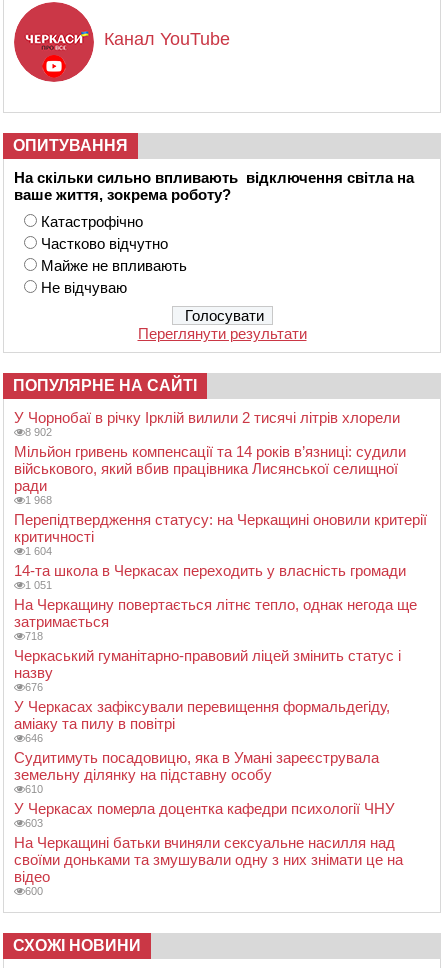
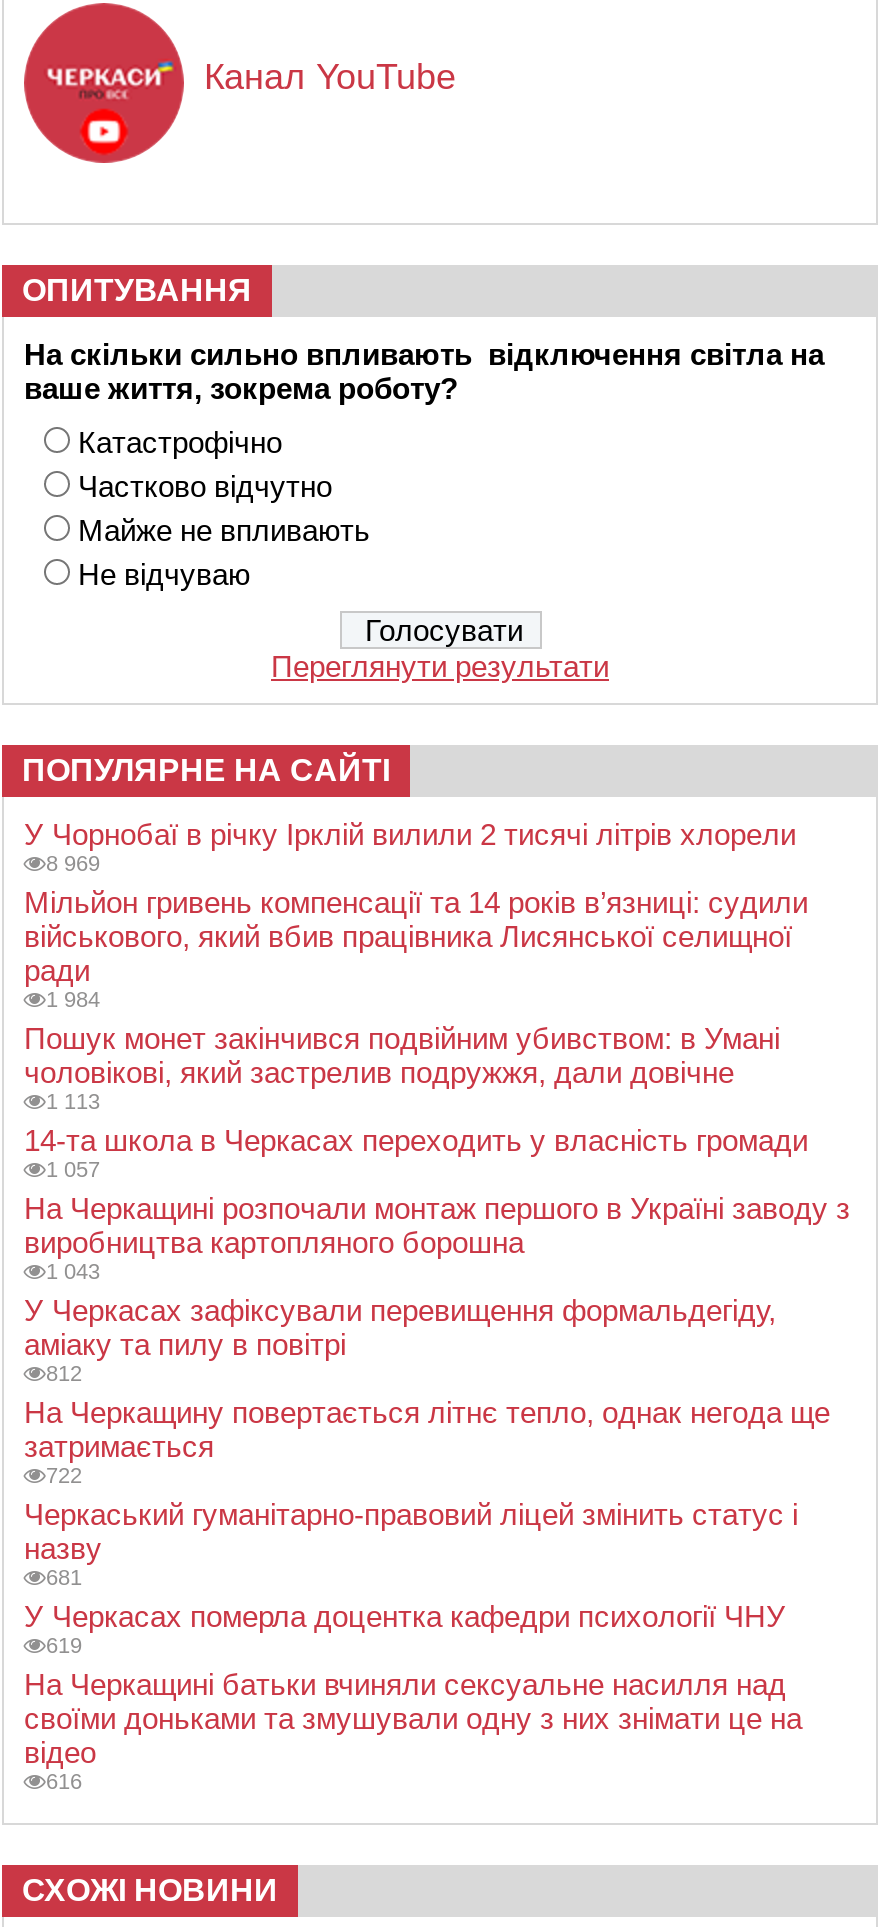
- 8 902
+ 8 969

- 1 968
- Перепідтвердження статусу: на Черкащині оновили критерії
- критичності
- 1 604
+ 1 984
+ Пошук монет закінчився подвійним убивством: в Умані
+ чоловікові, який застрелив подружжя, дали довічне
+ 1 113

- 1 051
+ 1 057
+ На Черкащині розпочали монтаж першого в Україні заводу з
+ виробництва картопляного борошна
+ 1 043
+ 812

moved down: На Черкащину повертається літнє тепло, однак негода ще | затримається

- 718
+ 722

moved down: Черкаський гуманітарно-правовий ліцей змінить статус і | назву

- 676
- 646
- Судитимуть посадовицю, яка в Умані зареєструвала
- земельну ділянку на підставну особу
- 610
+ 681

moved up: У Черкасах зафіксували перевищення формальдегіду, | аміаку та пилу в повітрі

- 603
+ 619

- 600
+ 616
